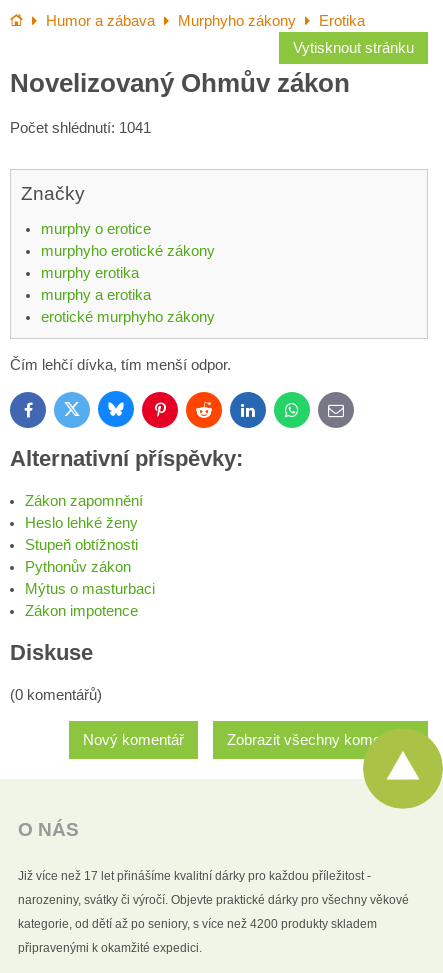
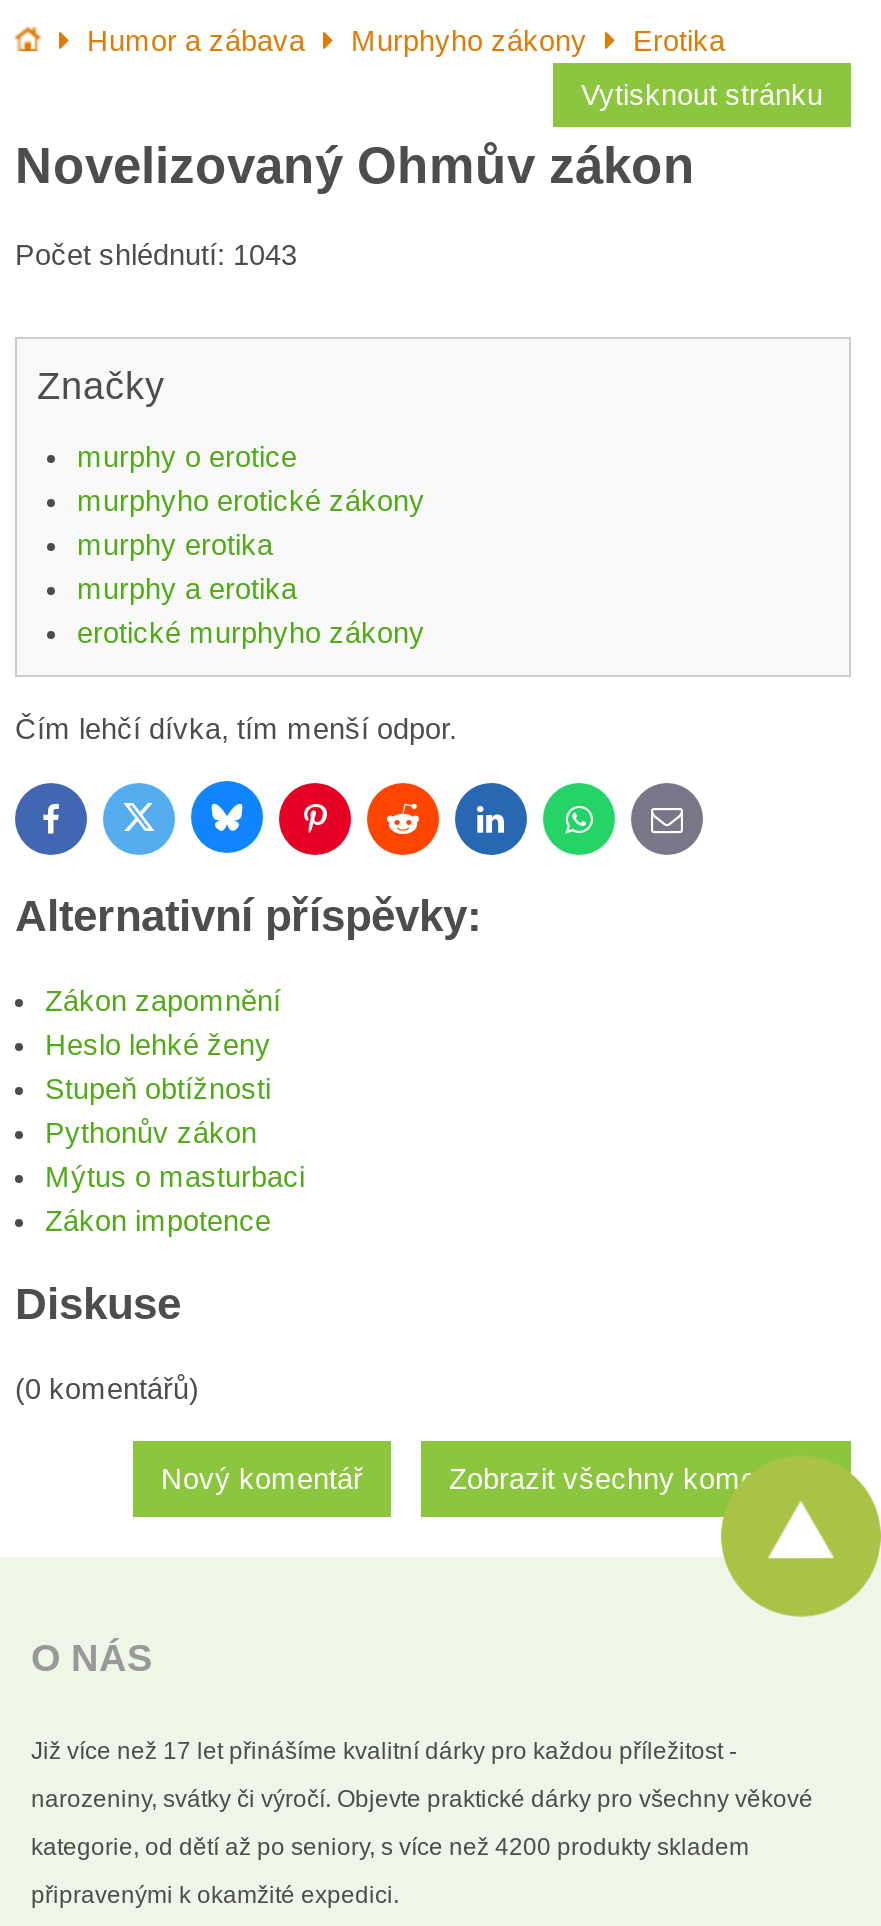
- Počet shlédnutí: 1041
+ Počet shlédnutí: 1043
